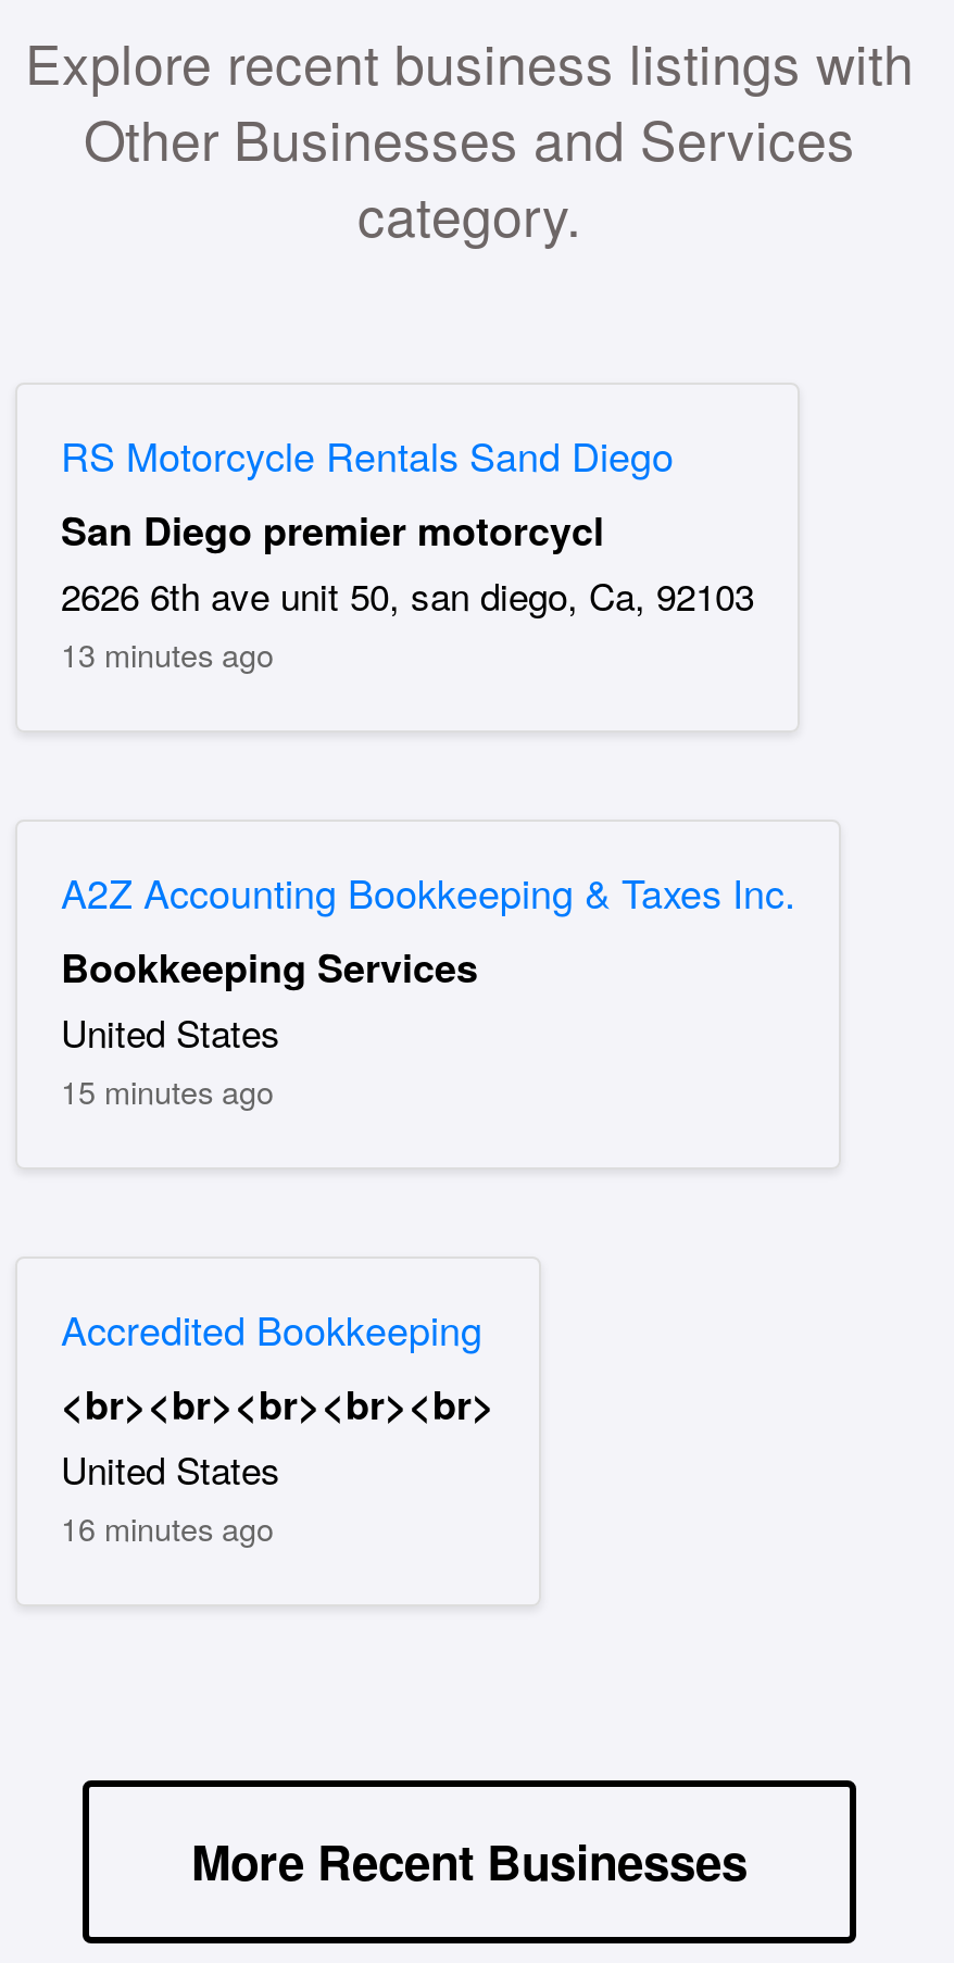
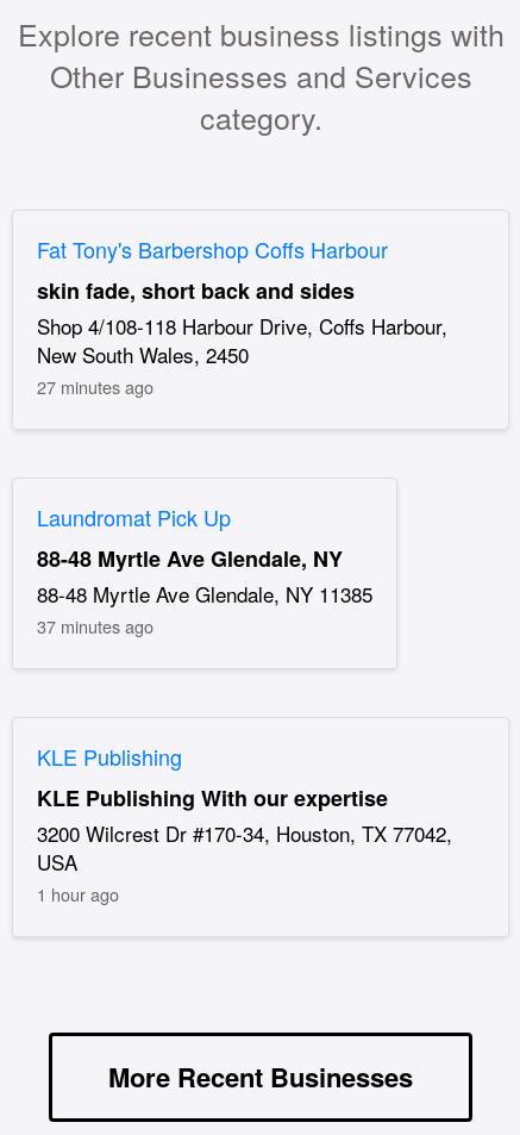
- RS Motorcycle Rentals Sand Diego
- San Diego premier motorcycl
- 2626 6th ave unit 50, san diego, Ca, 92103
- 13 minutes ago
+ Fat Tony's Barbershop Coffs Harbour
+ skin fade, short back and sides
+ Shop 4/108-118 Harbour Drive, Coffs Harbour,
+ New South Wales, 2450
+ 27 minutes ago

- A2Z Accounting Bookkeeping & Taxes Inc.
- Bookkeeping Services
- United States
- 15 minutes ago
+ Laundromat Pick Up
+ 88-48 Myrtle Ave Glendale, NY
+ 88-48 Myrtle Ave Glendale, NY 11385
+ 37 minutes ago

- Accredited Bookkeeping
- <br><br><br><br><br>
- United States
- 16 minutes ago
+ KLE Publishing
+ KLE Publishing With our expertise
+ 3200 Wilcrest Dr #170-34, Houston, TX 77042,
+ USA
+ 1 hour ago
